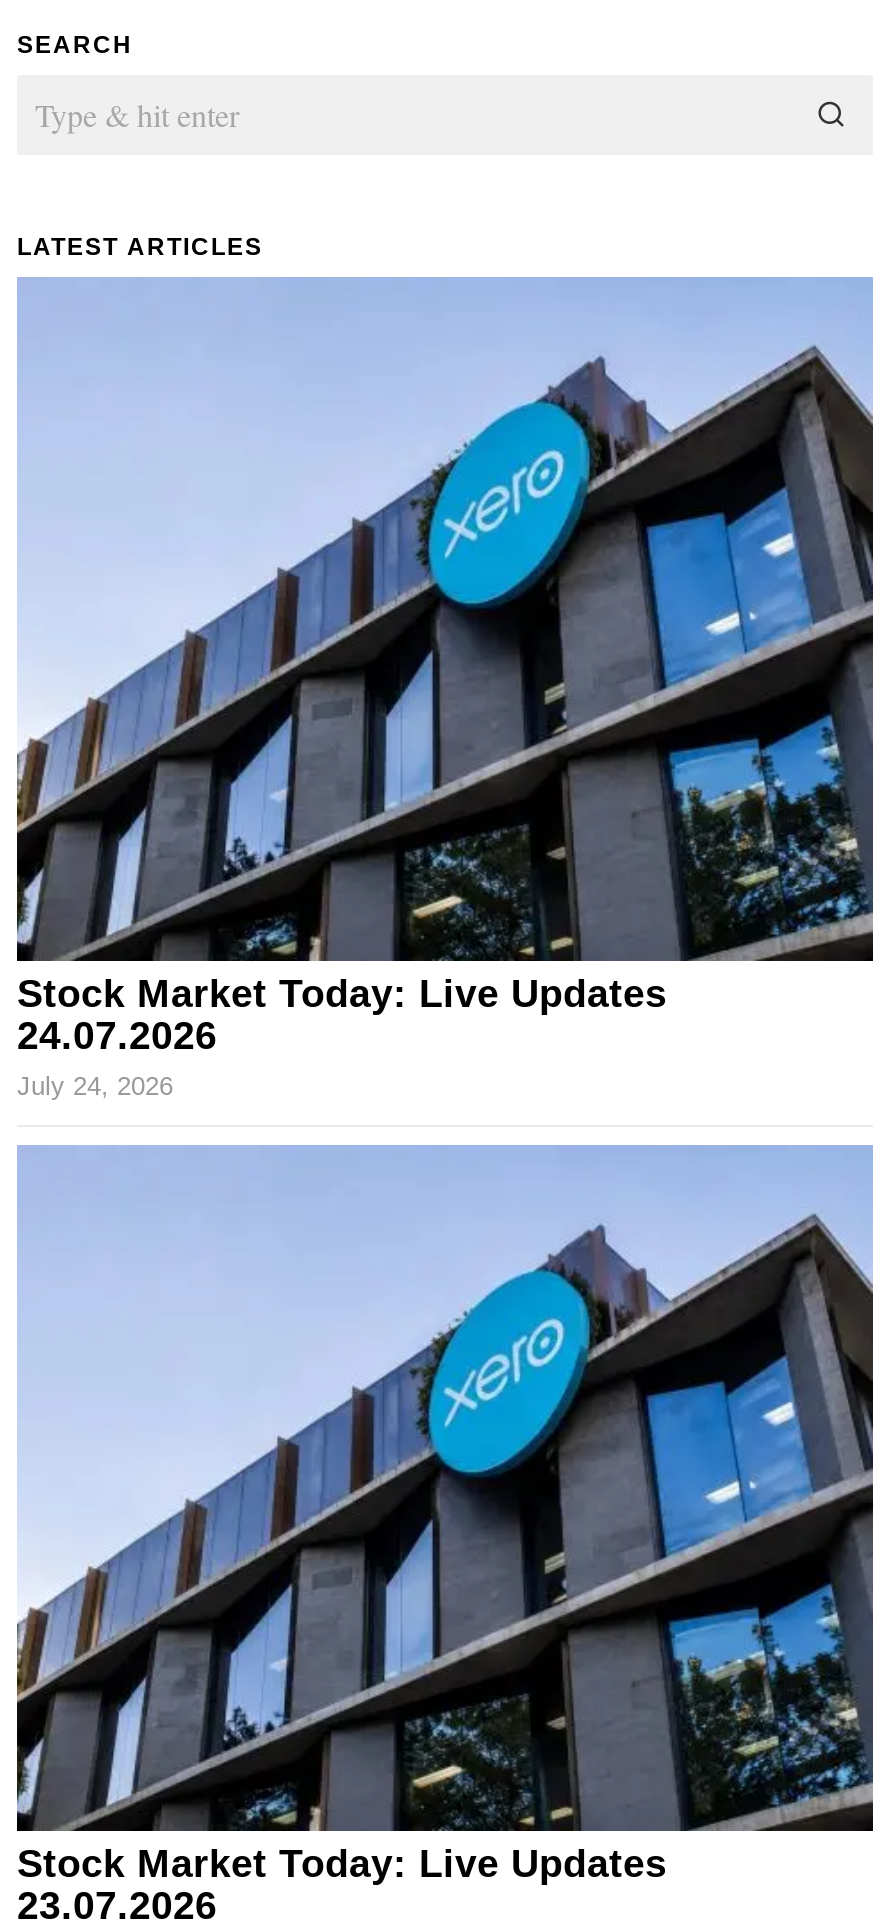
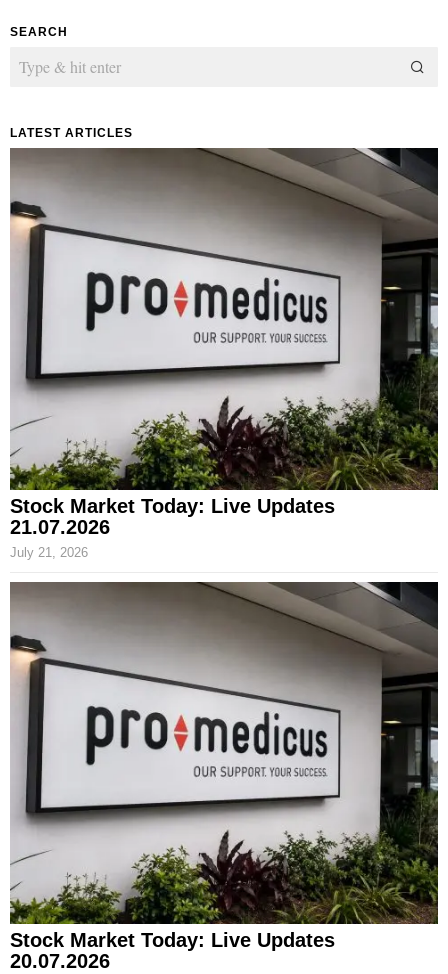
- [image]
- 24.07.2026
+ [image]
+ 21.07.2026

- July 24, 2026
+ July 21, 2026

- [image]
- 23.07.2026
+ [image]
+ 20.07.2026
